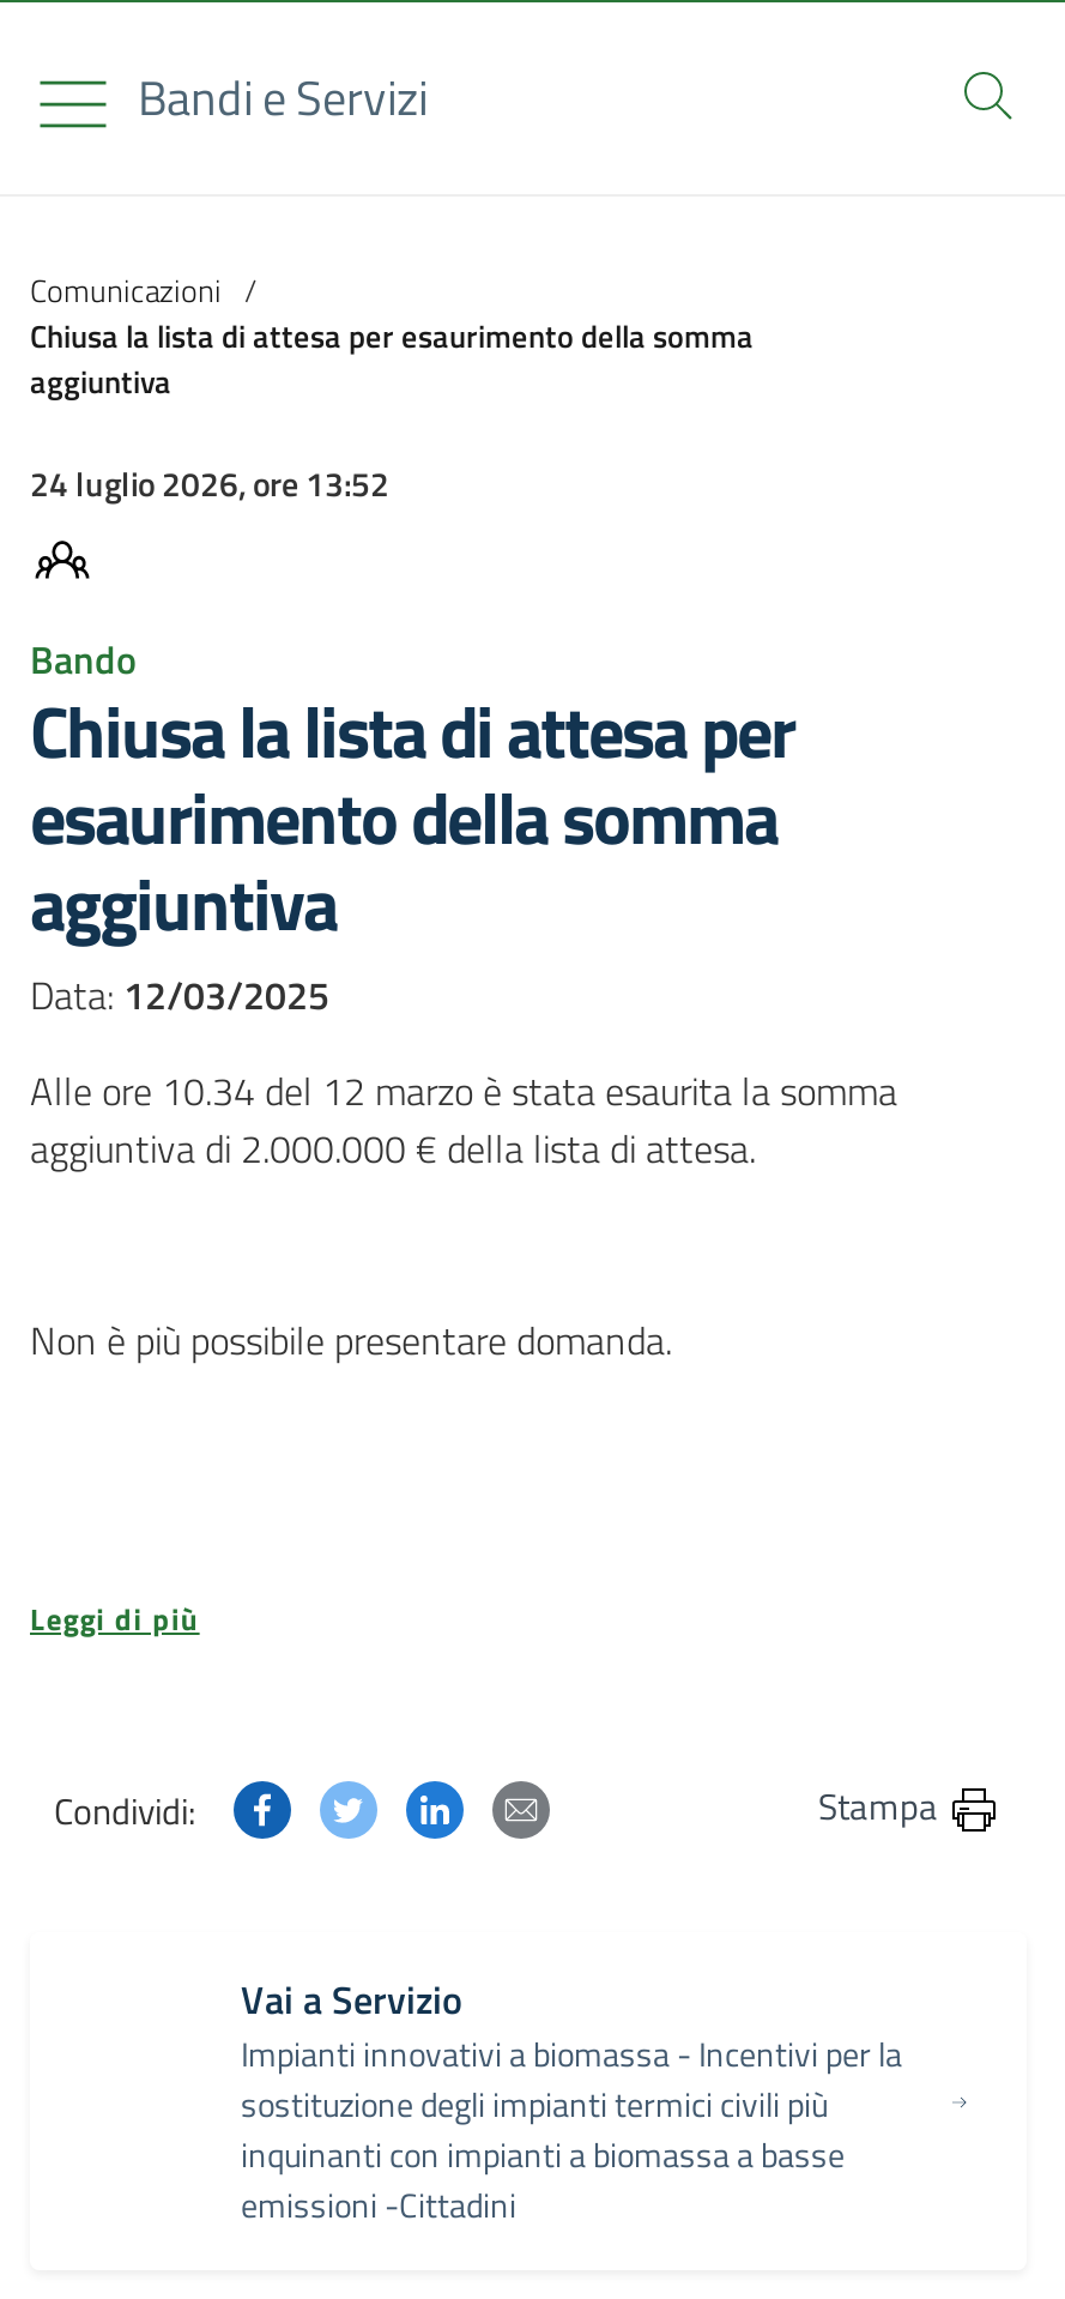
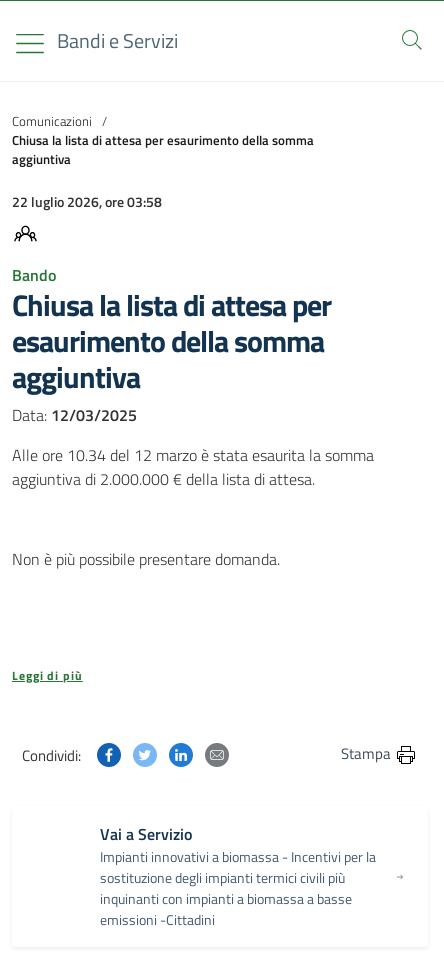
- 24 luglio 2026, ore 13:52
+ 22 luglio 2026, ore 03:58
